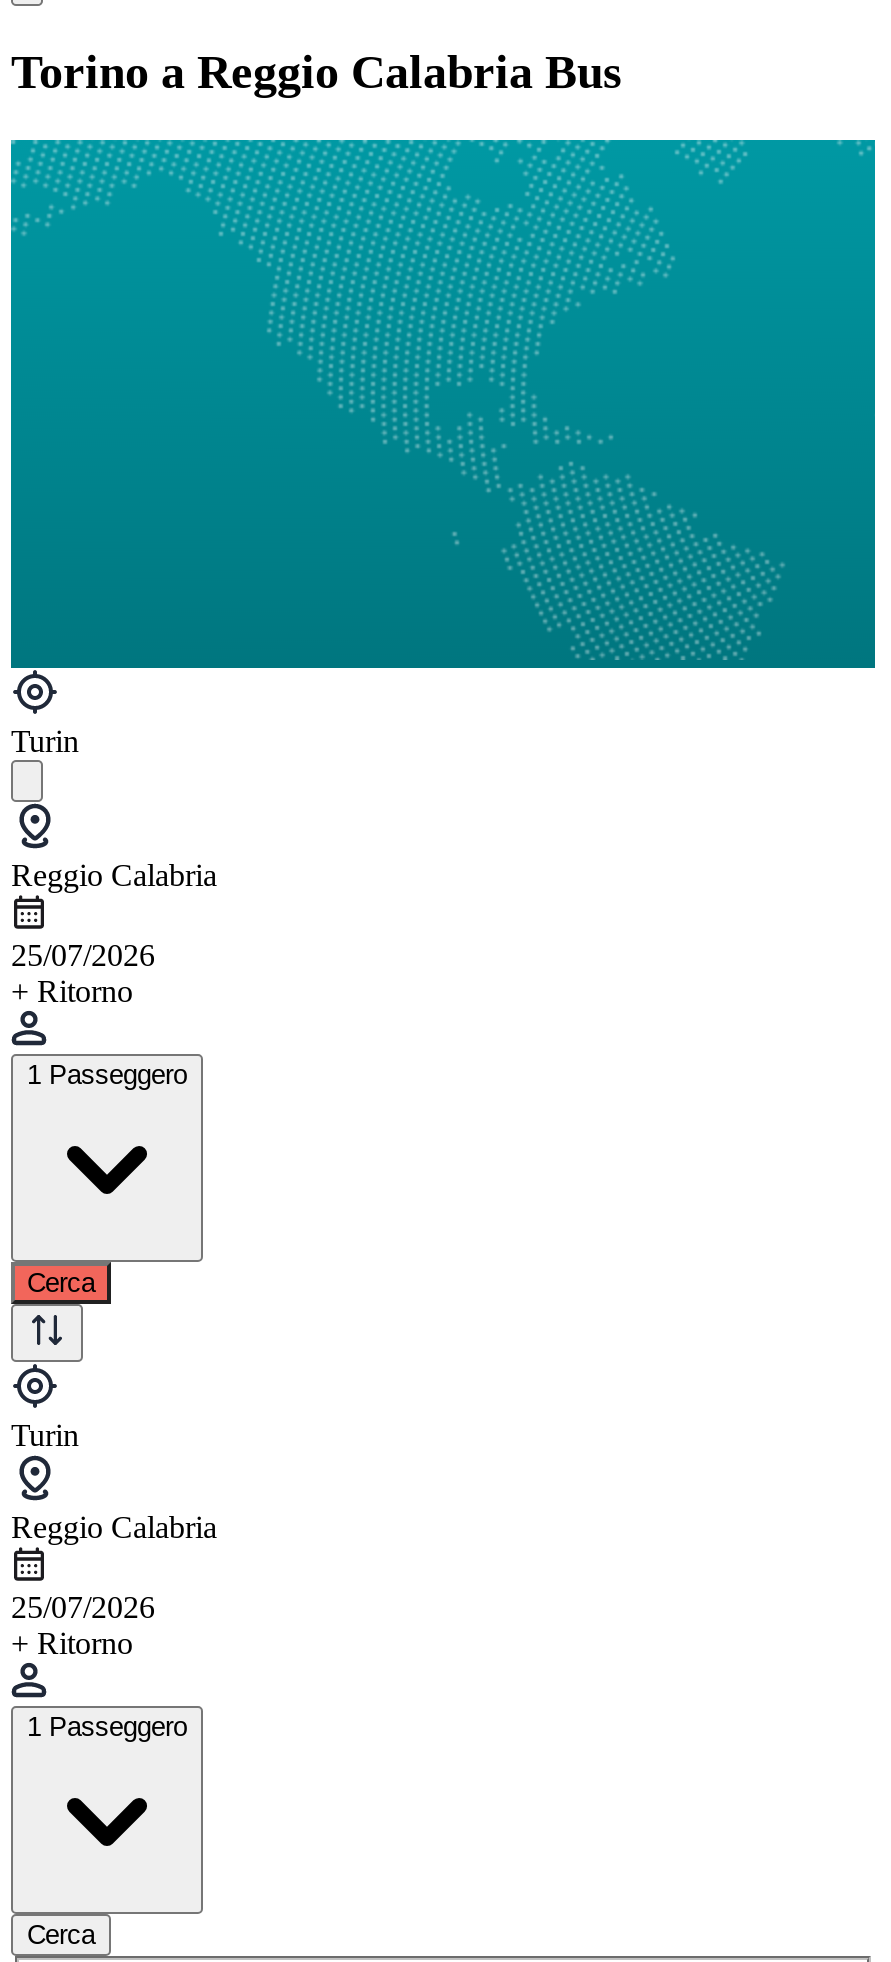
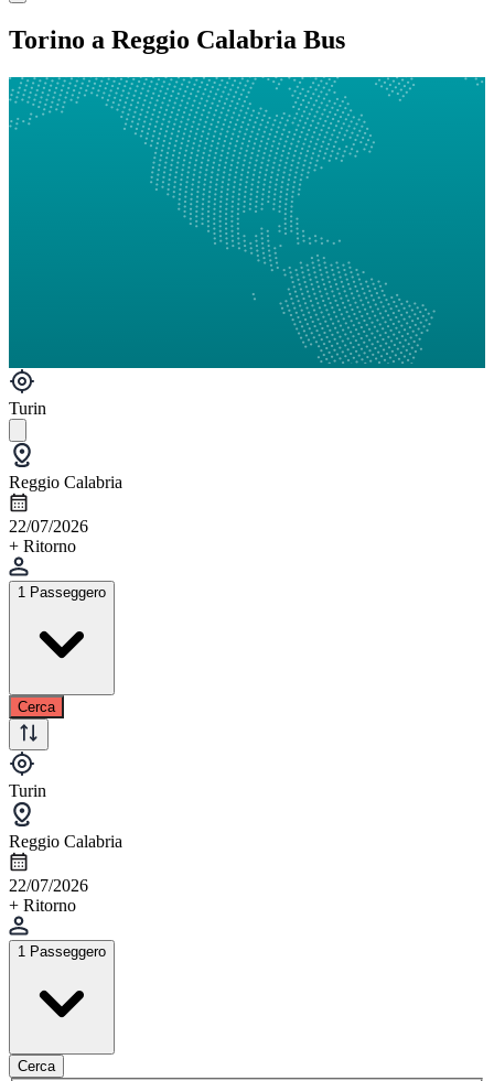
- 25/07/2026
+ 22/07/2026

- 25/07/2026
+ 22/07/2026
